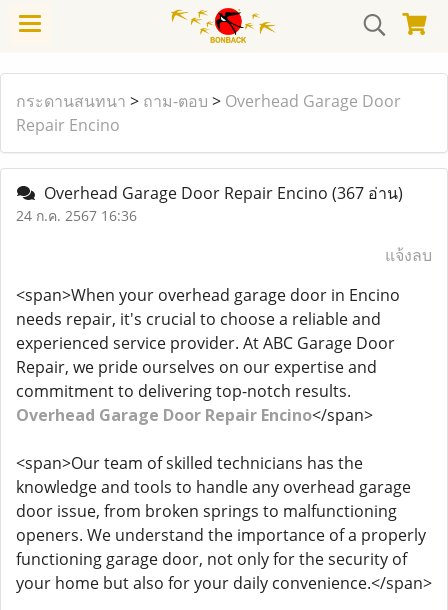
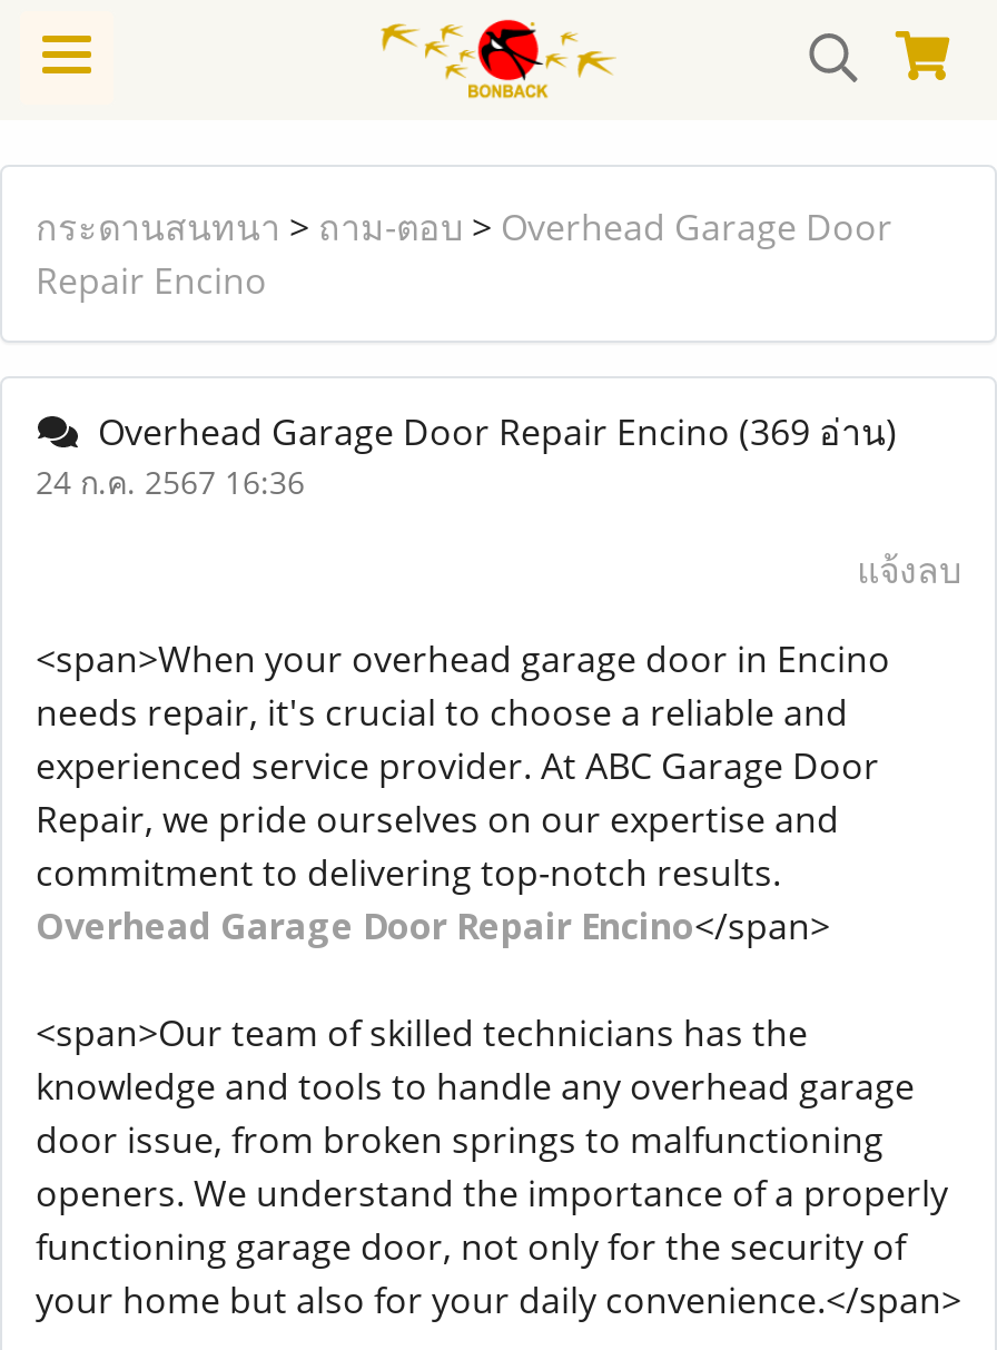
- Overhead Garage Door Repair Encino (367 อ่าน)
+ Overhead Garage Door Repair Encino (369 อ่าน)
